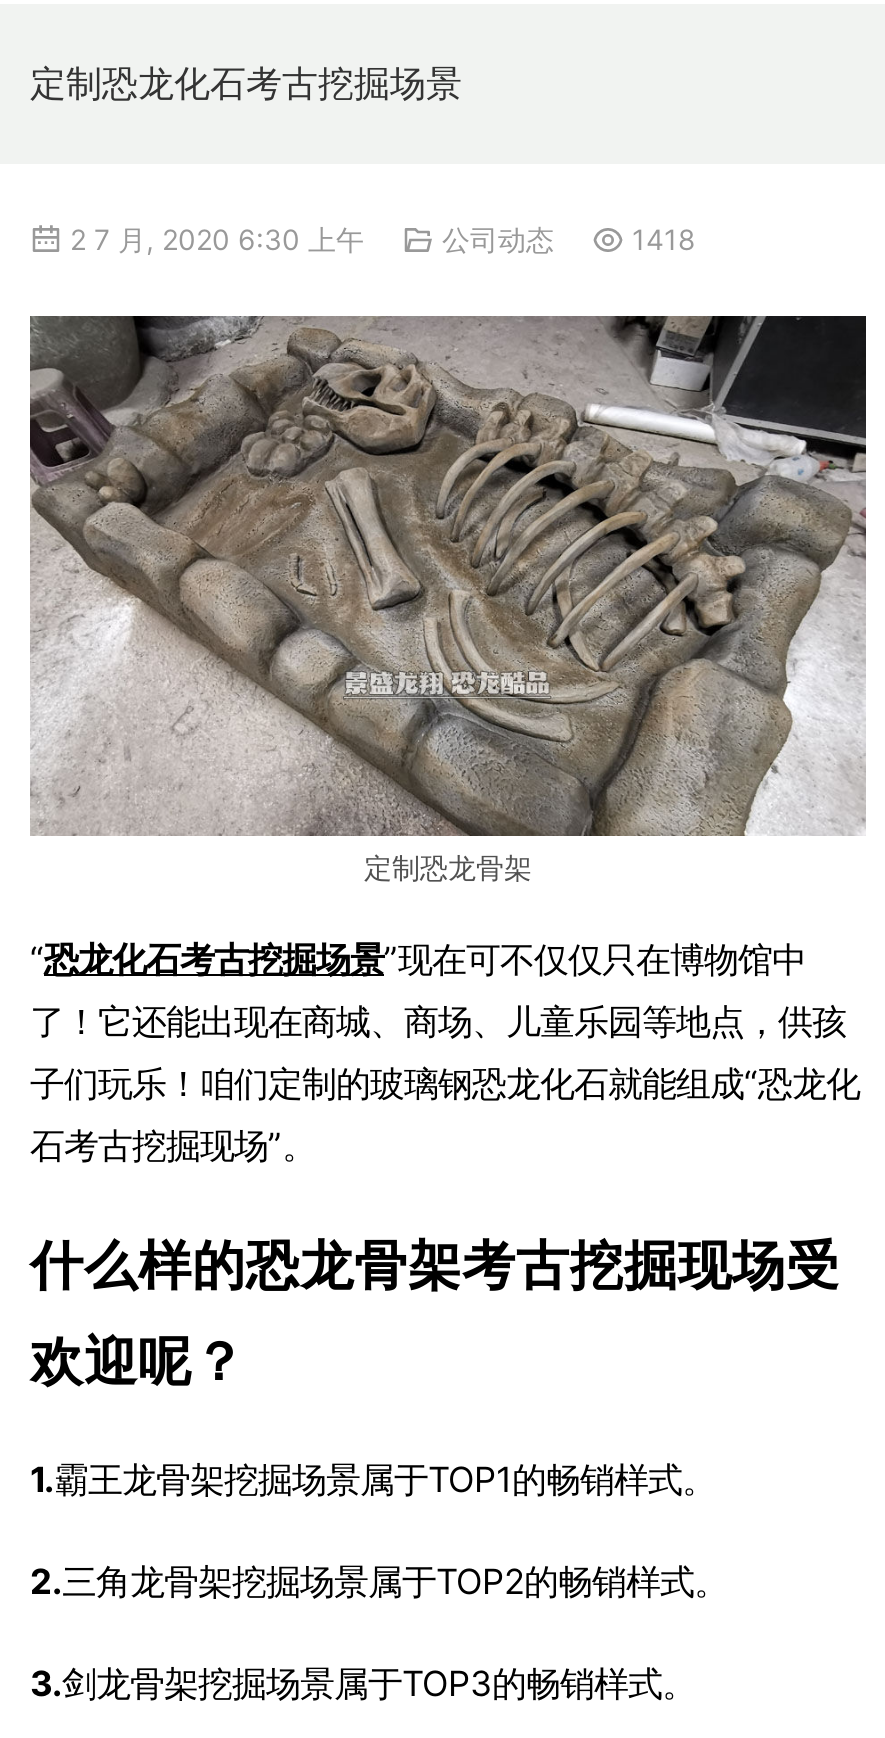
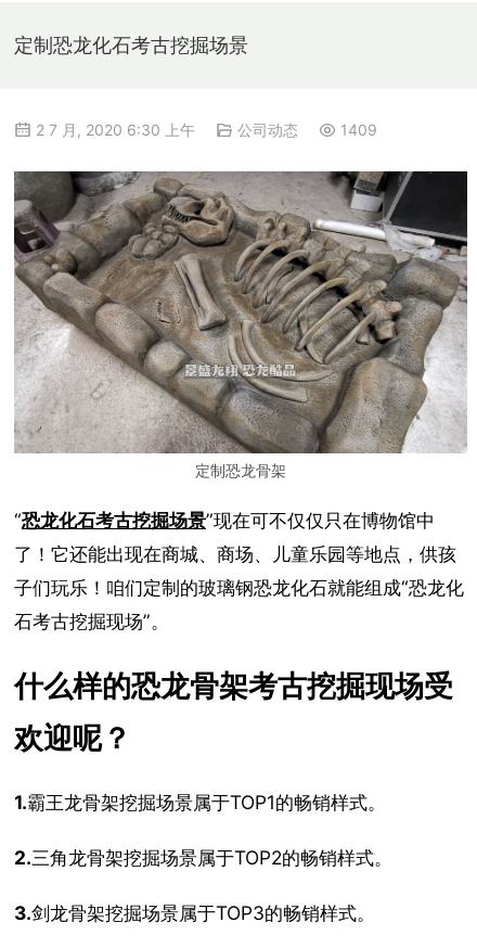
- 1418
+ 1409
